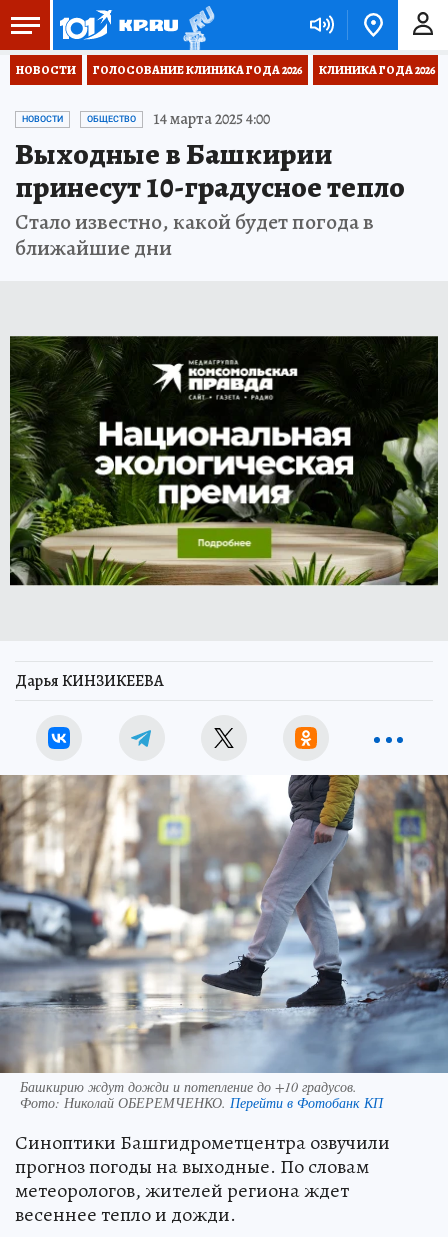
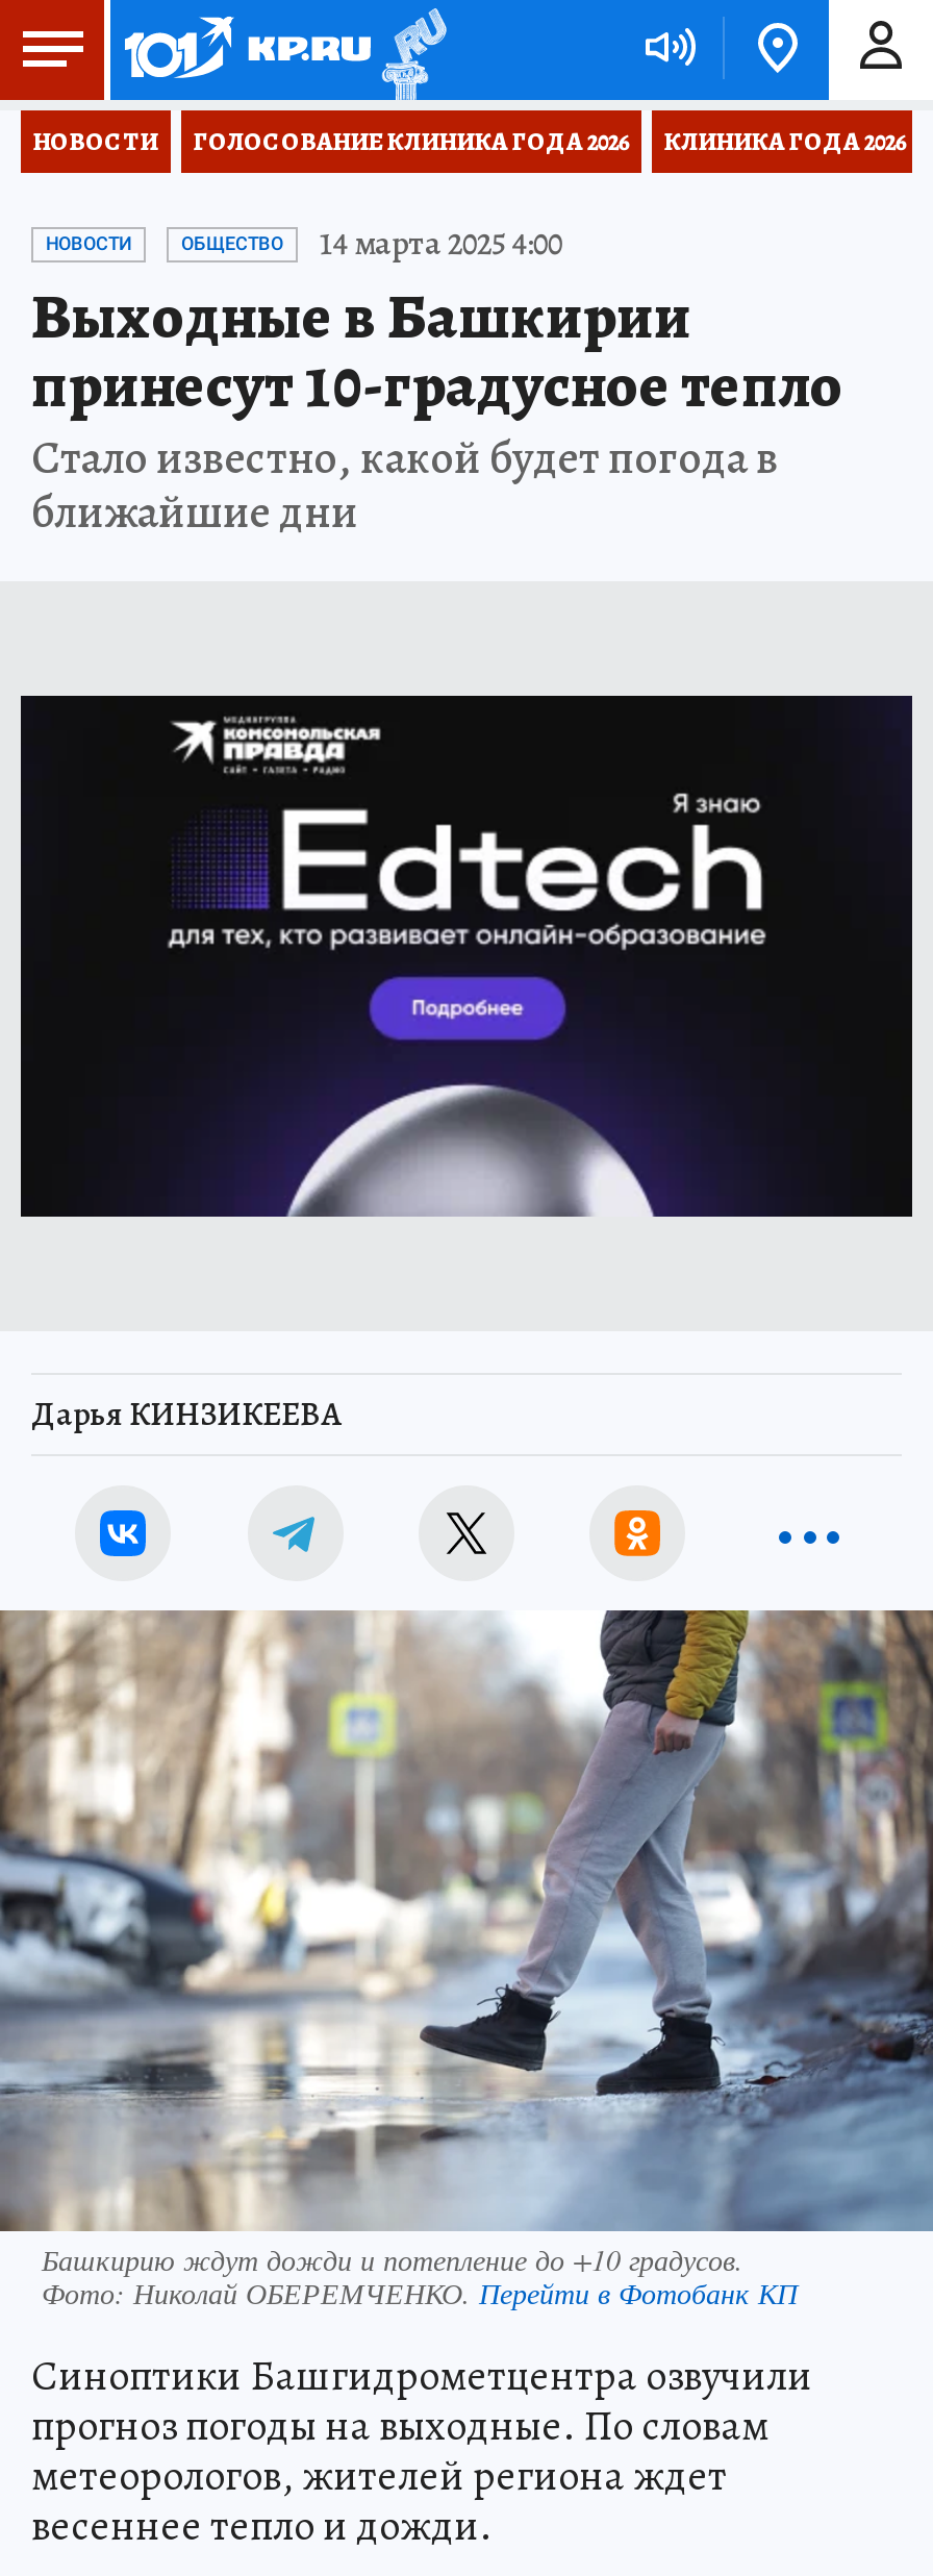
- [image]
+ [image]
